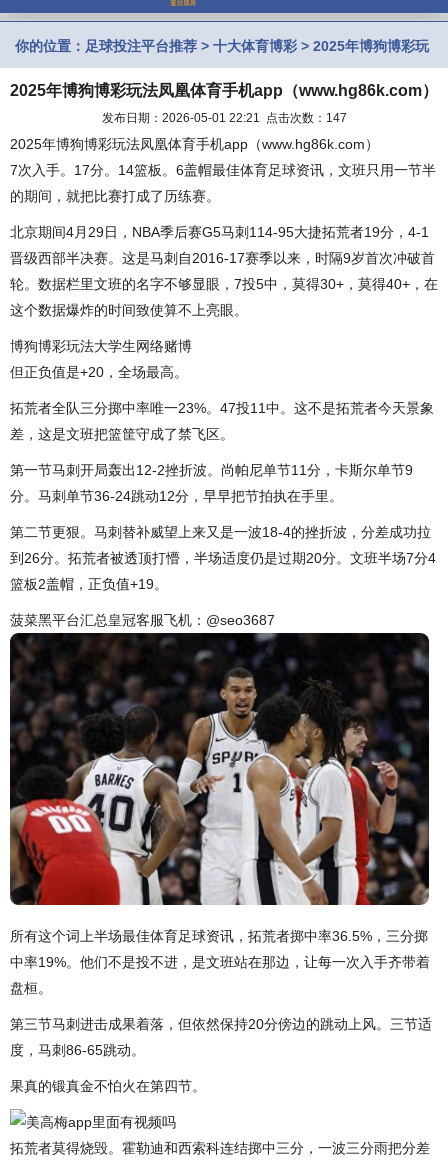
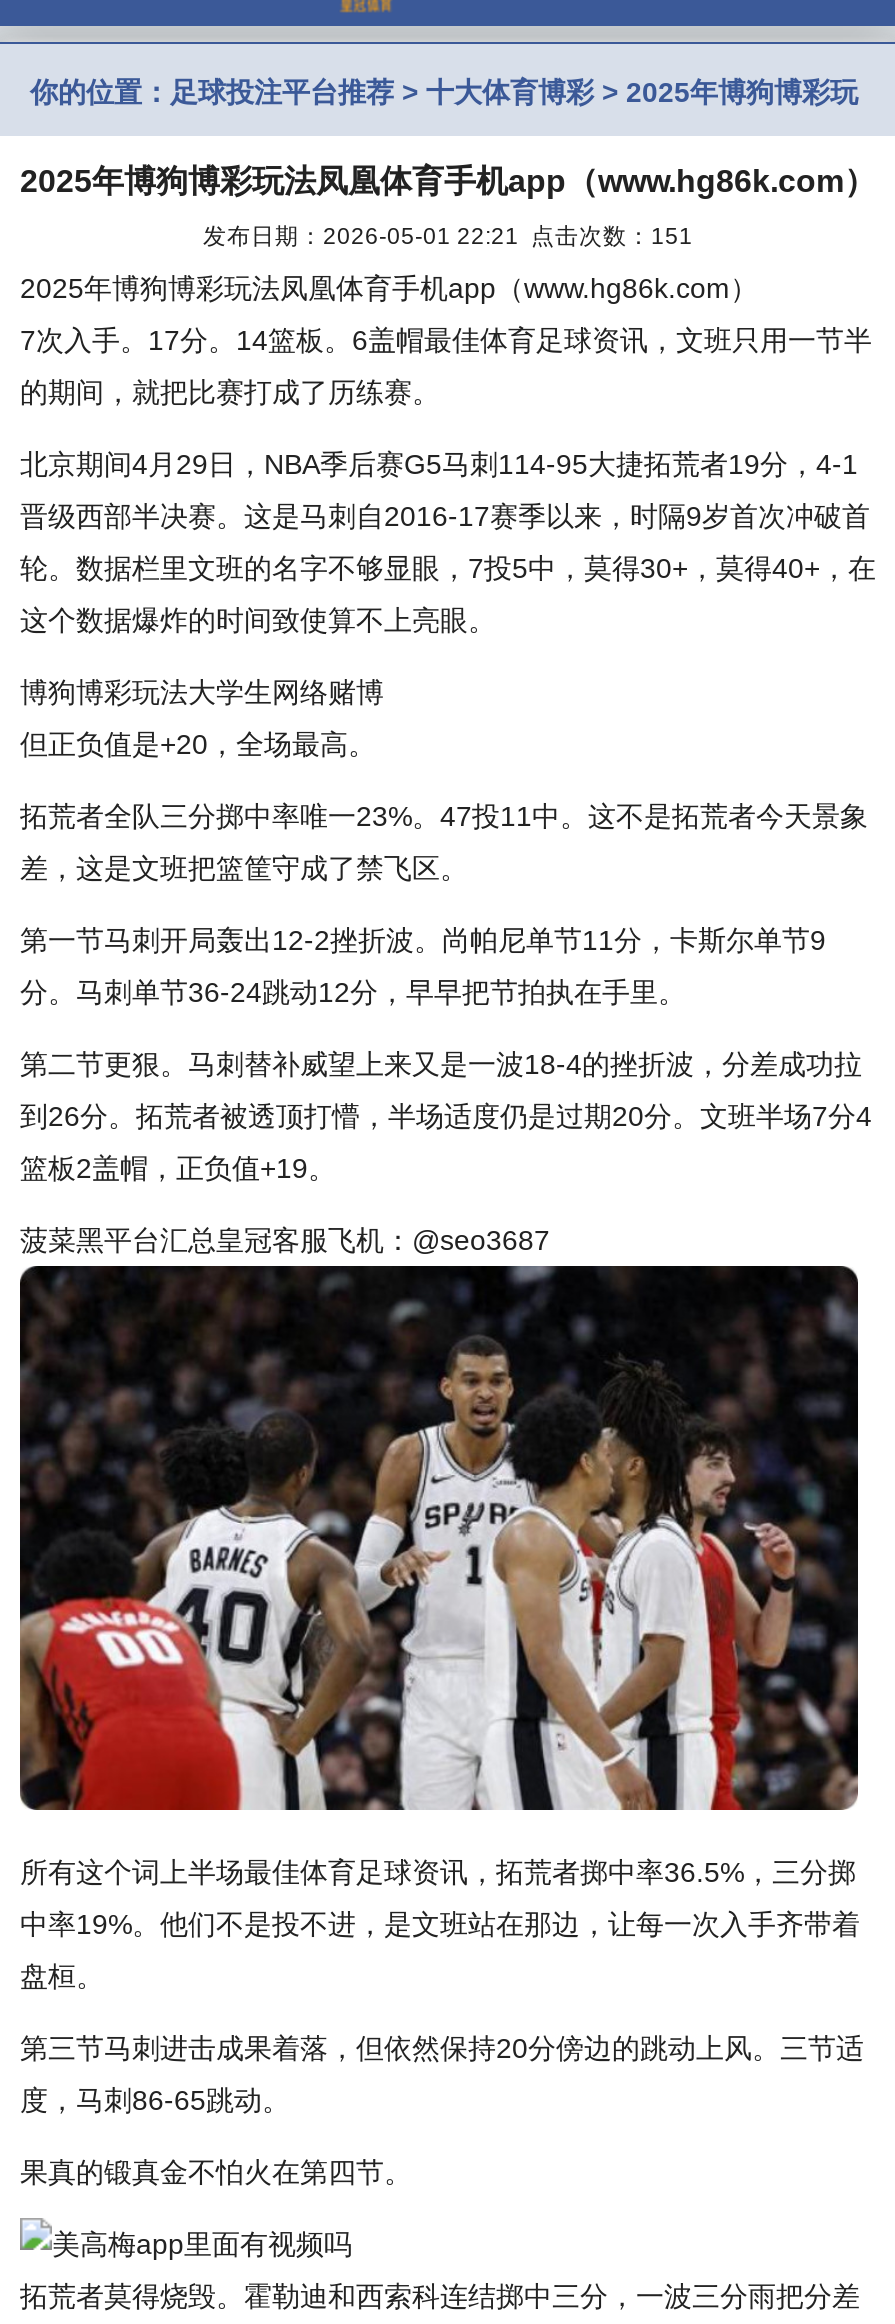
- 发布日期：2026-05-01 22:21 点击次数：147
+ 发布日期：2026-05-01 22:21 点击次数：151
